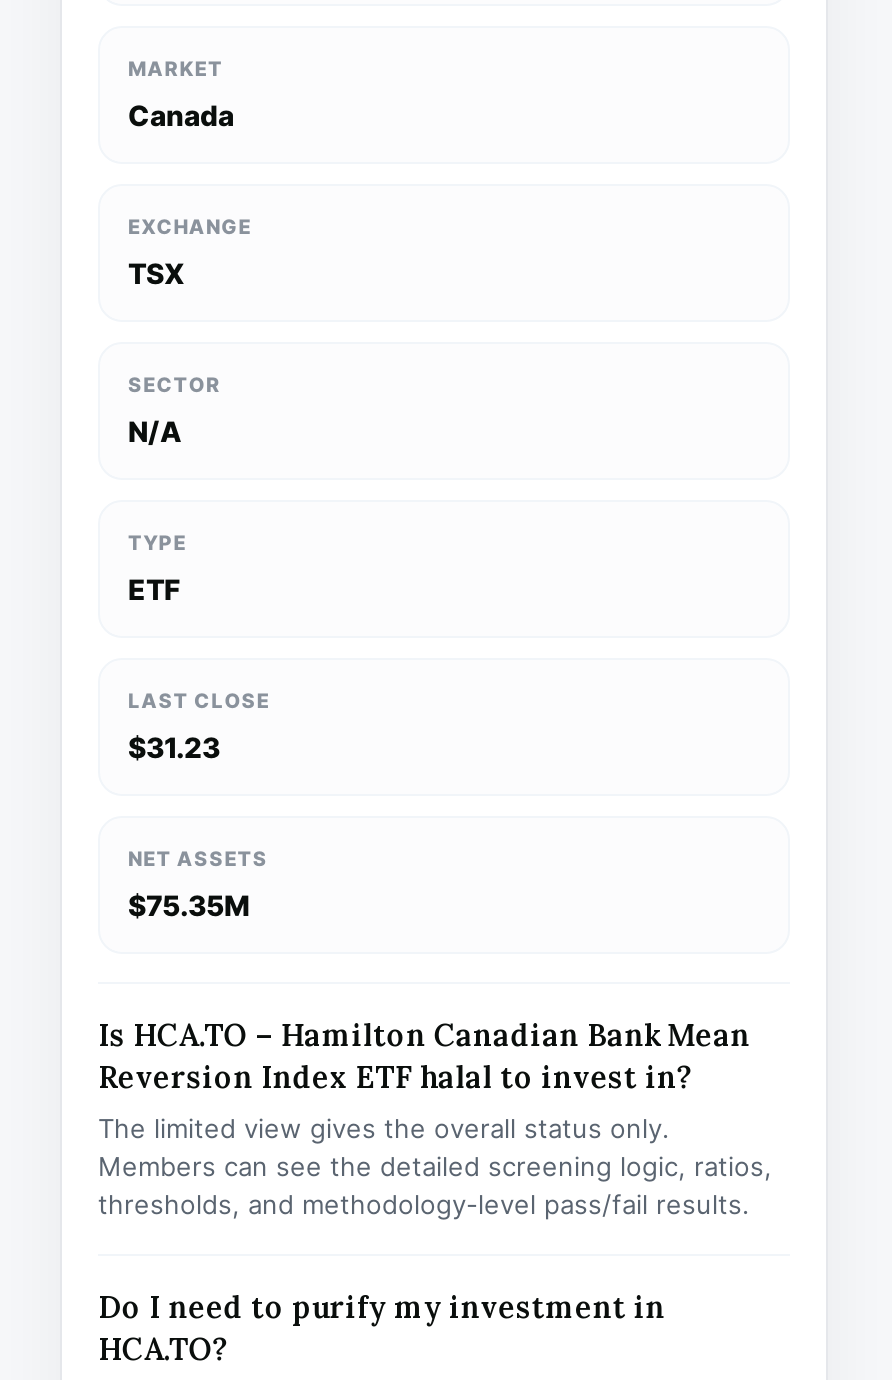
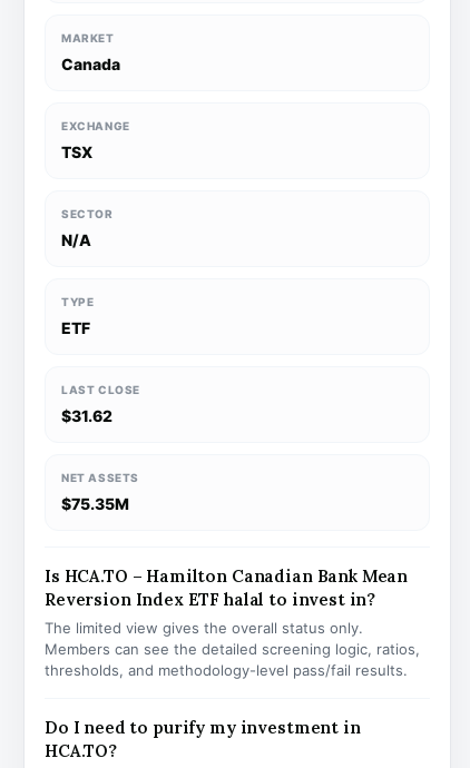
- $31.23
+ $31.62
